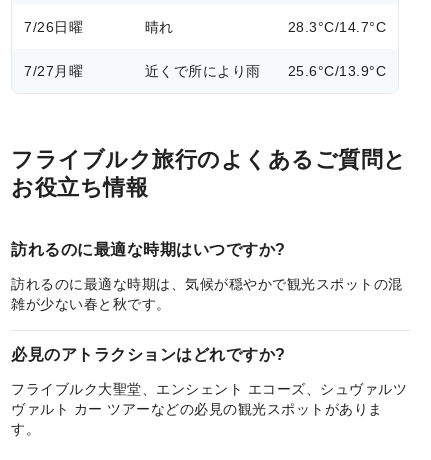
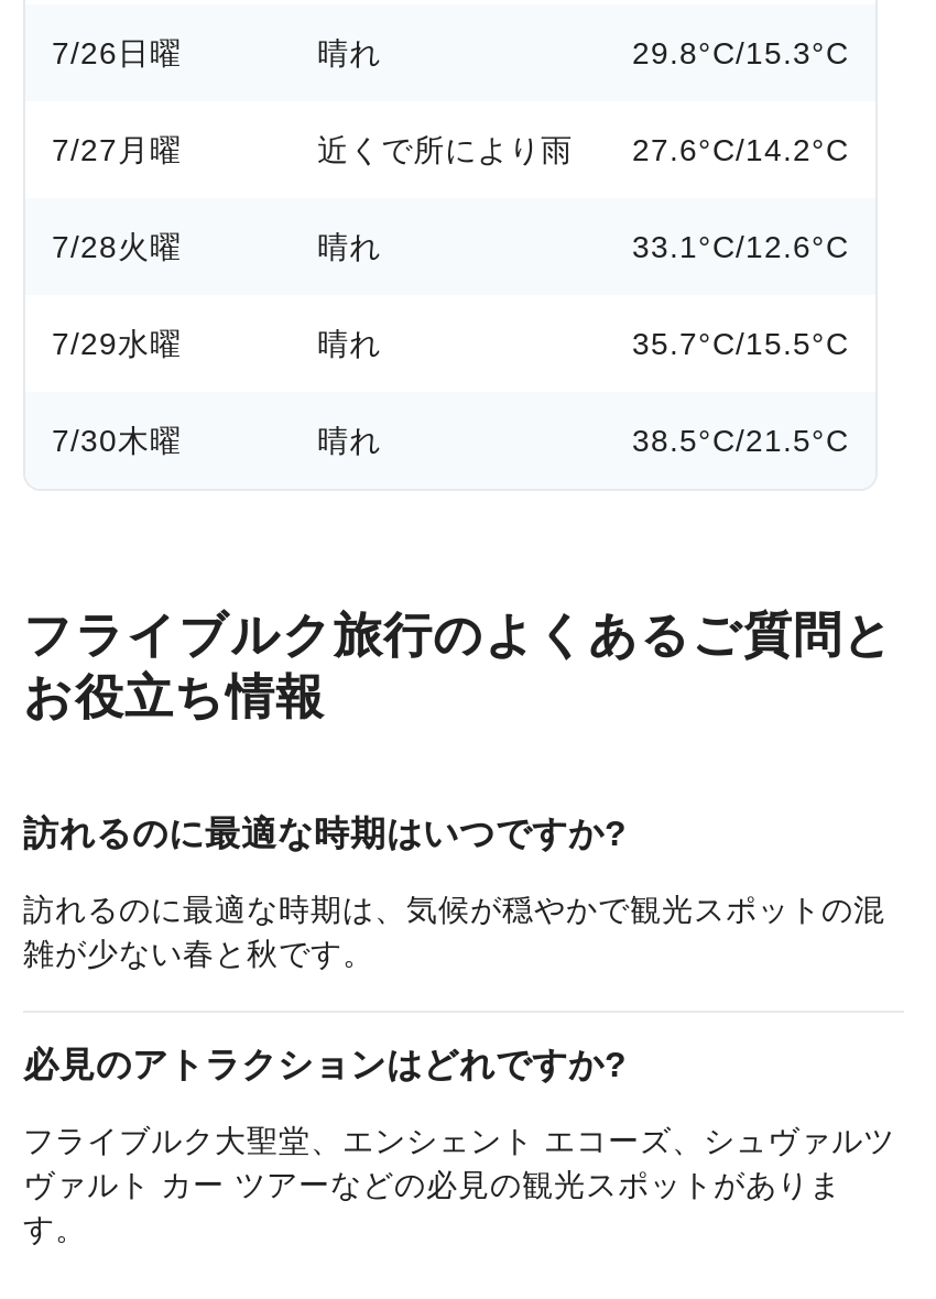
- 28.3°C/14.7°C
+ 29.8°C/15.3°C

- 25.6°C/13.9°C
+ 27.6°C/14.2°C
+ 7/28火曜
+ 晴れ
+ 33.1°C/12.6°C
+ 7/29水曜
+ 晴れ
+ 35.7°C/15.5°C
+ 7/30木曜
+ 晴れ
+ 38.5°C/21.5°C
